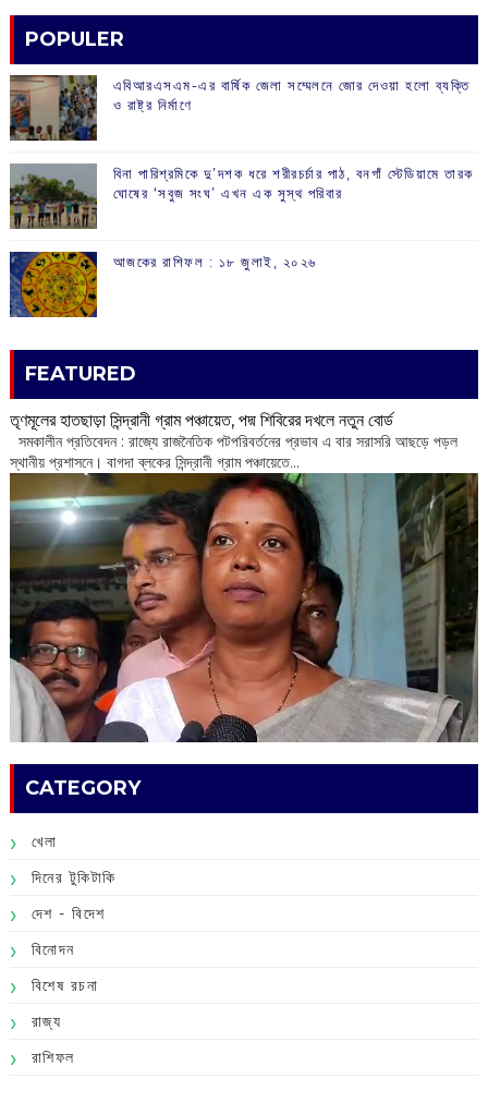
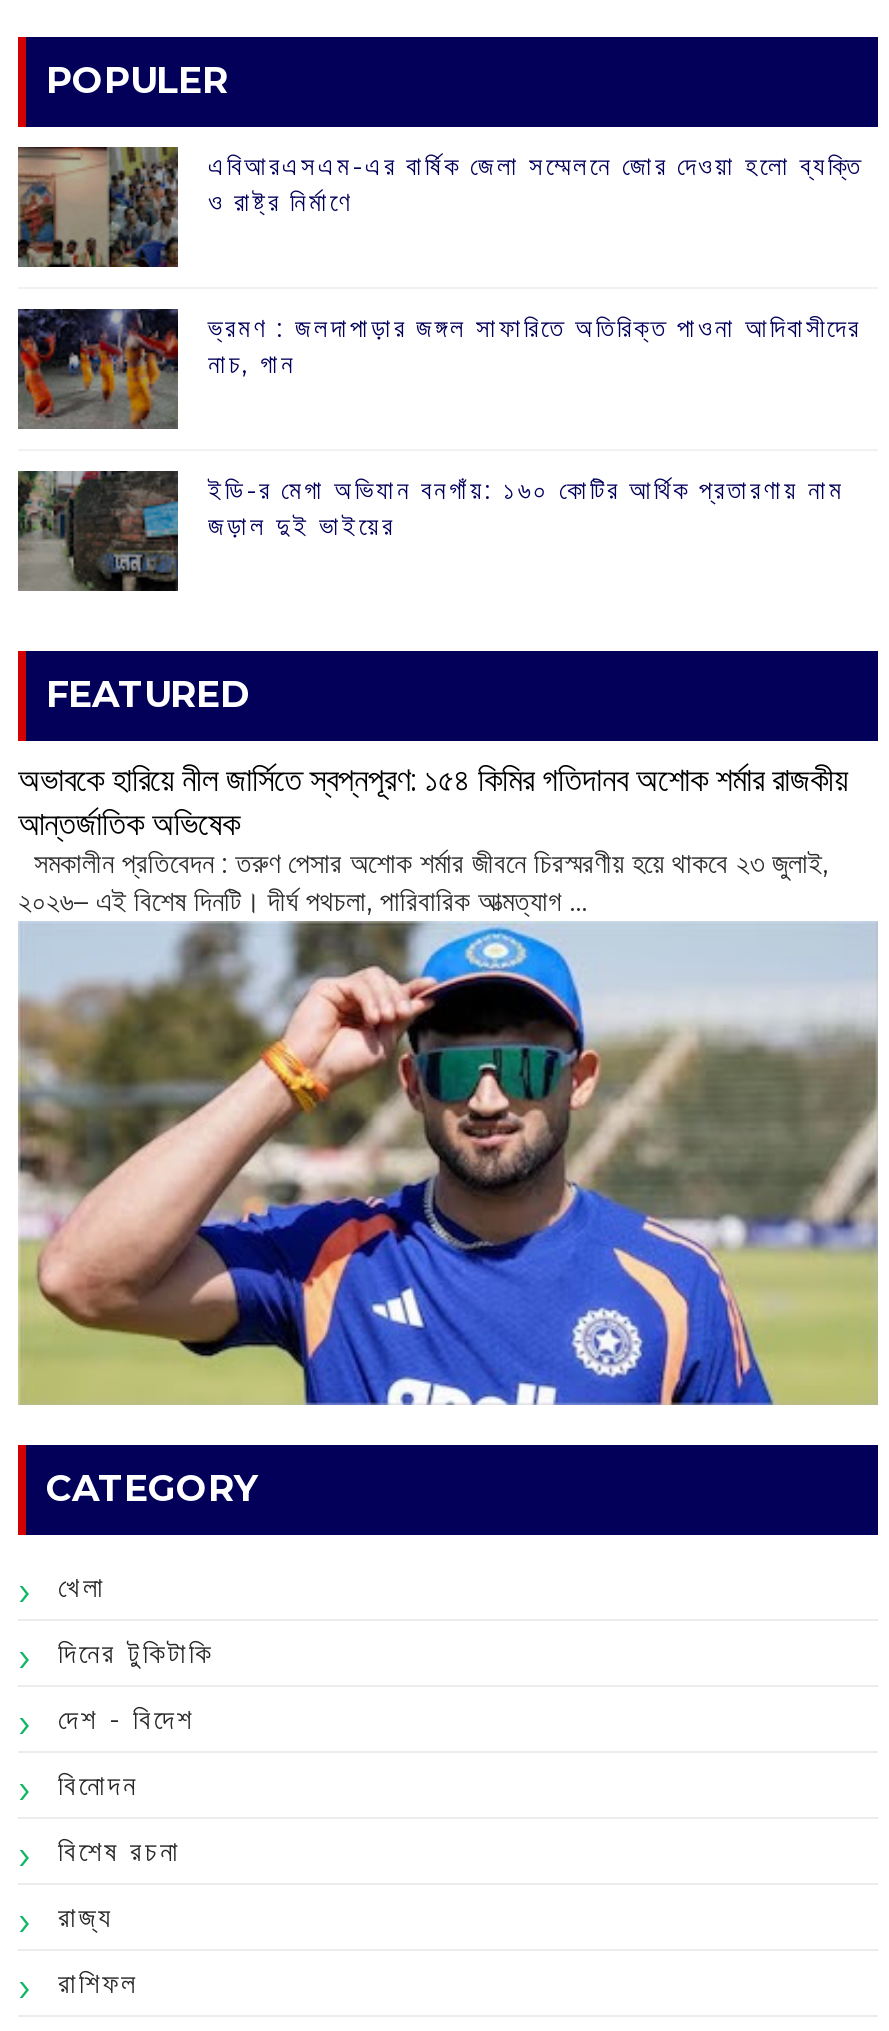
- [image]
- বিনা পারিশ্রমিকে দু’দশক ধরে শরীরচর্চার পাঠ, বনগাঁ স্টেডিয়ামে তারক
- ঘোষের ‘সবুজ সংঘ’ এখন এক সুস্থ পরিবার
+ [image]
+ ‌ভ্রমণ : জলদাপাড়ার জঙ্গল সাফারিতে অতিরিক্ত পাওনা আদিবাসীদের
+ নাচ, গান

- [image]
- আজকের রাশিফল :‌ ‌‌১৮ জুলাই, ২০২৬
+ [image]
+ ইডি-র মেগা অভিযান বনগাঁয়: ১৬০ কোটির আর্থিক প্রতারণায় নাম
+ জড়াল দুই ভাইয়ের

- তৃণমূলের হাতছাড়া সিন্দ্রানী গ্রাম পঞ্চায়েত, পদ্ম শিবিরের দখলে নতুন বোর্ড
- সমকালীন প্রতিবেদন : রাজ্যে রাজনৈতিক পটপরিবর্তনের প্রভাব এ বার সরাসরি আছড়ে পড়ল
- স্থানীয় প্রশাসনে। বাগদা ব্লকের সিন্দ্রানী গ্রাম পঞ্চায়েতে...
+ অভাবকে হারিয়ে নীল জার্সিতে স্বপ্নপূরণ: ১৫৪ কিমির গতিদানব অশোক শর্মার রাজকীয়
+ আন্তর্জাতিক অভিষেক
+ ‌ সমকালীন প্রতিবেদন : তরুণ পেসার অশোক শর্মার জীবনে চিরস্মরণীয় হয়ে থাকবে ২৩ জুলাই,
+ ২০২৬– এই বিশেষ দিনটি। দীর্ঘ পথচলা, পারিবারিক আত্মত্যাগ ...

- [image]
+ [image]
